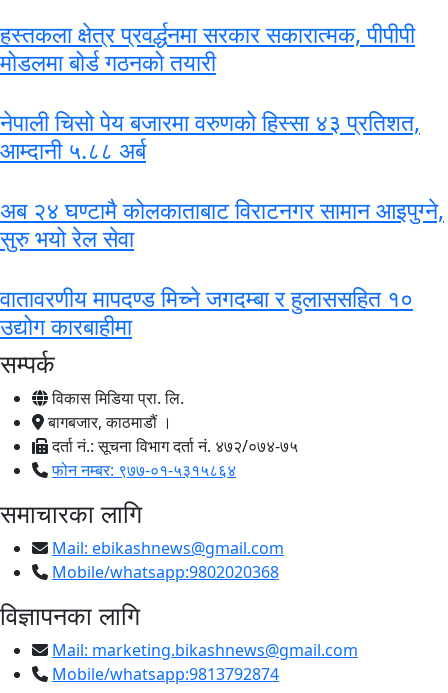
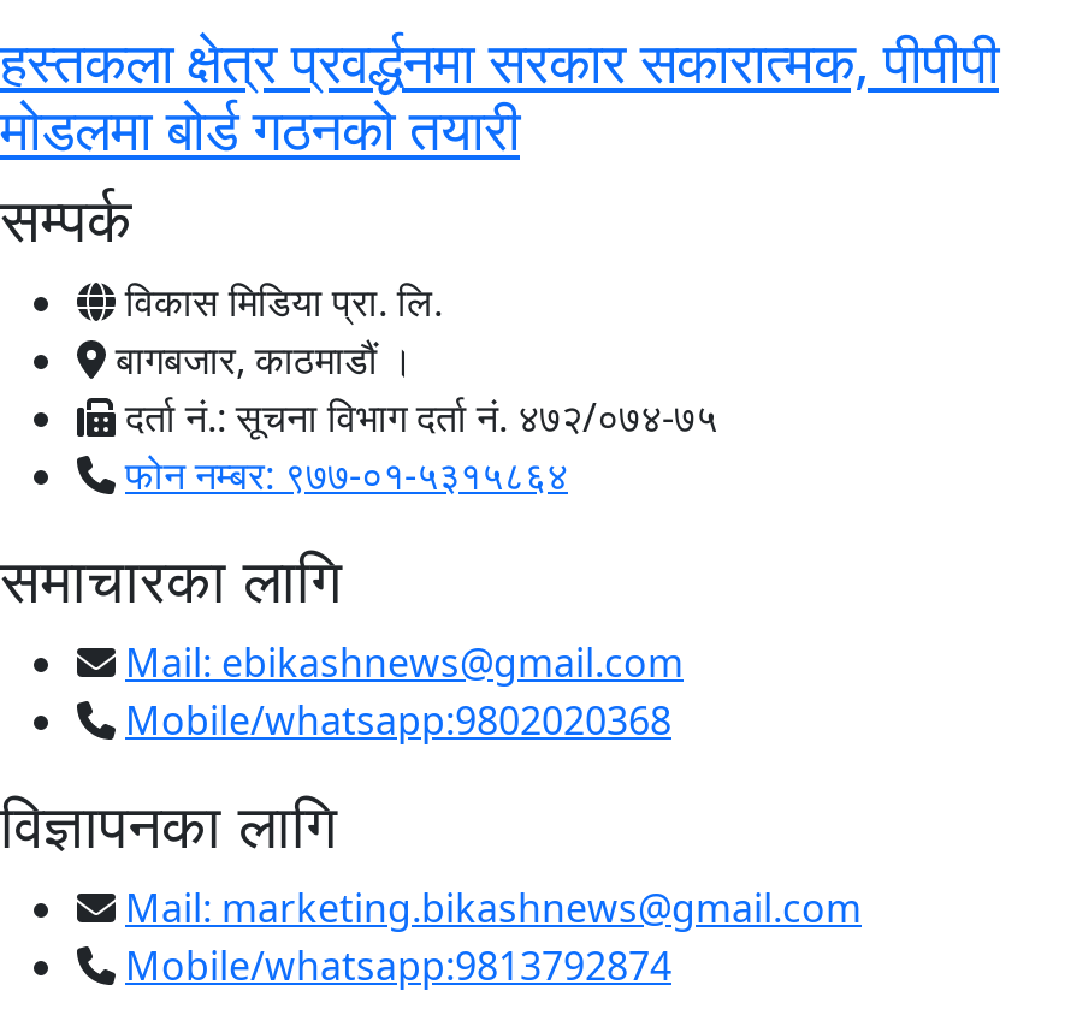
- नेपाली चिसो पेय बजारमा वरुणको हिस्सा ४३ प्रतिशत,
- आम्दानी ५.८८ अर्ब
- अब २४ घण्टामै कोलकाताबाट विराटनगर सामान आइपुग्ने,
- सुरु भयो रेल सेवा
- वातावरणीय मापदण्ड मिच्ने जगदम्बा र हुलाससहित १०
- उद्योग कारबाहीमा
